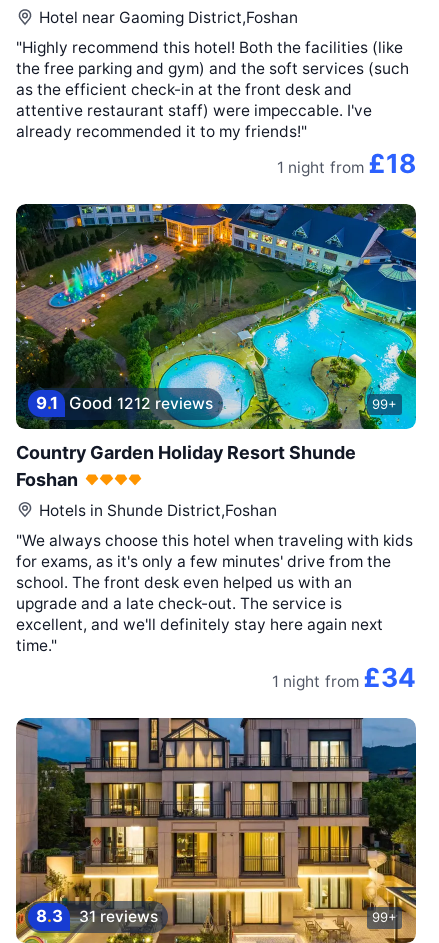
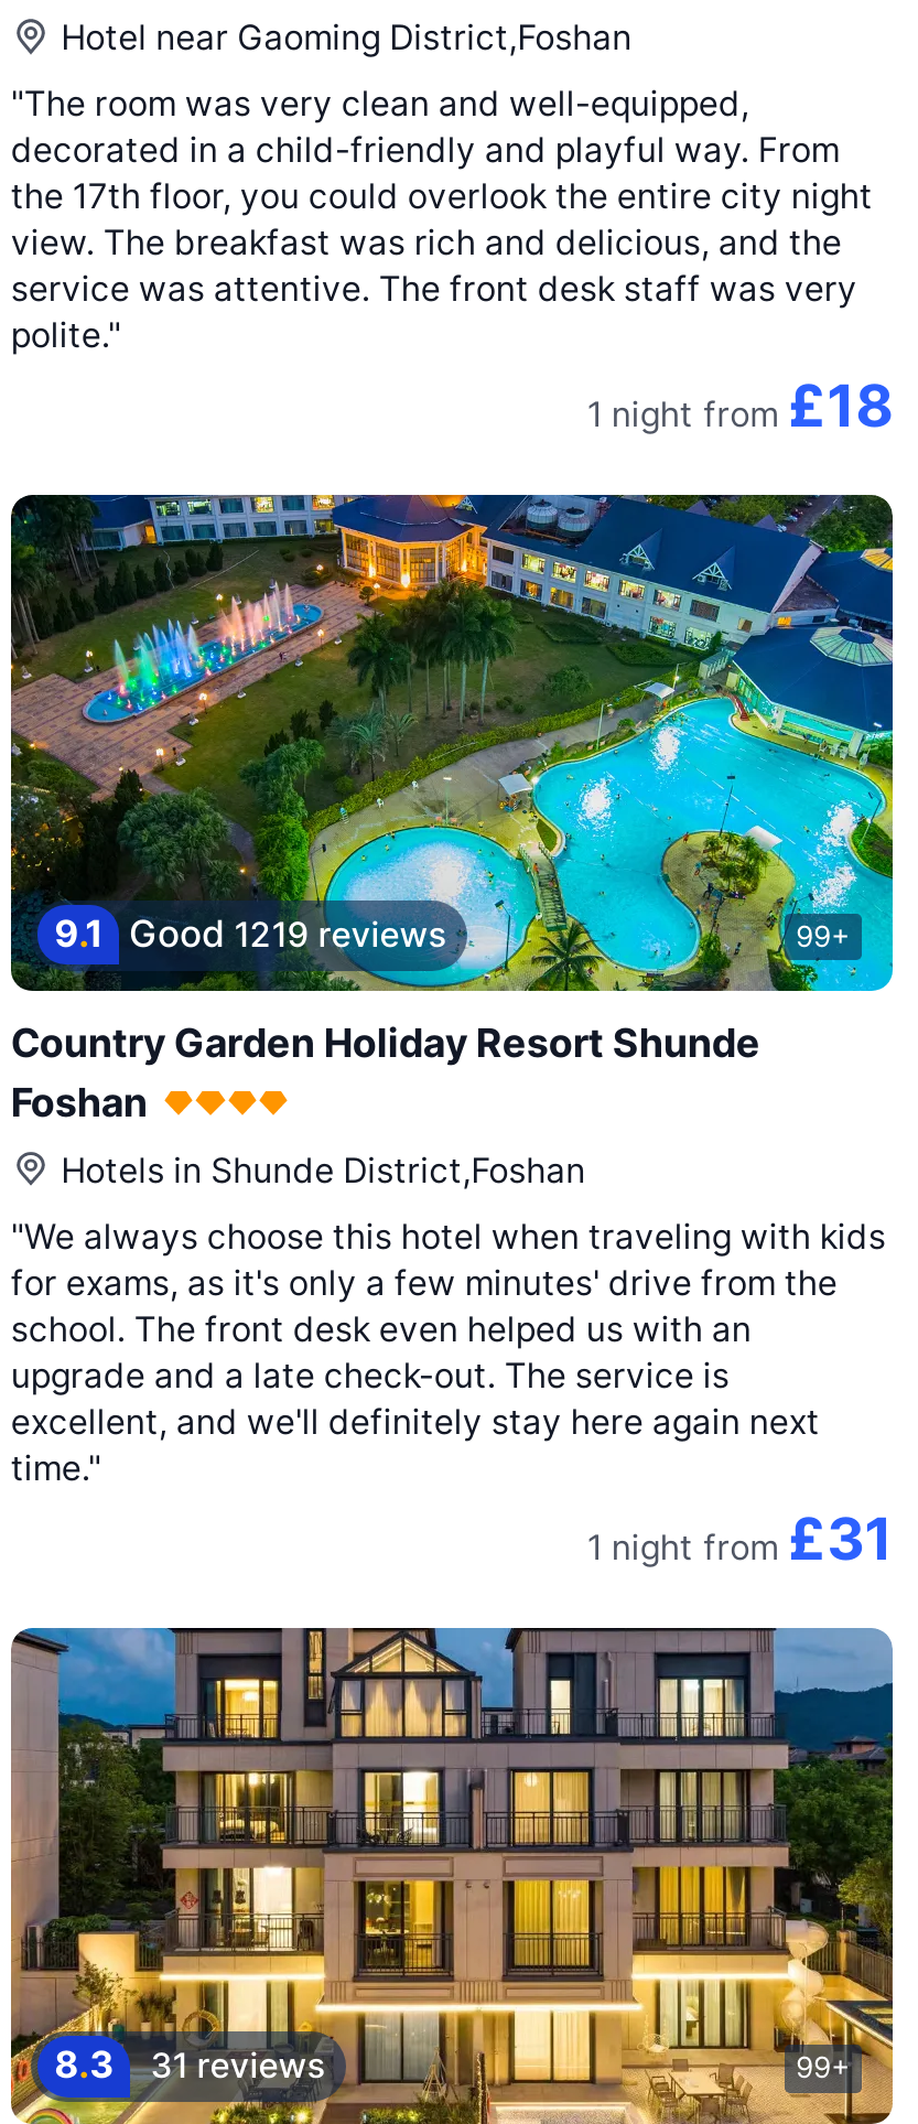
- "Highly recommend this hotel! Both the facilities (like
- the free parking and gym) and the soft services (such
- as the efficient check-in at the front desk and
- attentive restaurant staff) were impeccable. I've
- already recommended it to my friends!"
+ "The room was very clean and well-equipped,
+ decorated in a child-friendly and playful way. From
+ the 17th floor, you could overlook the entire city night
+ view. The breakfast was rich and delicious, and the
+ service was attentive. The front desk staff was very
+ polite."

- 9.1 Good 1212 reviews
+ 9.1 Good 1219 reviews

- 1 night from £34
+ 1 night from £31
